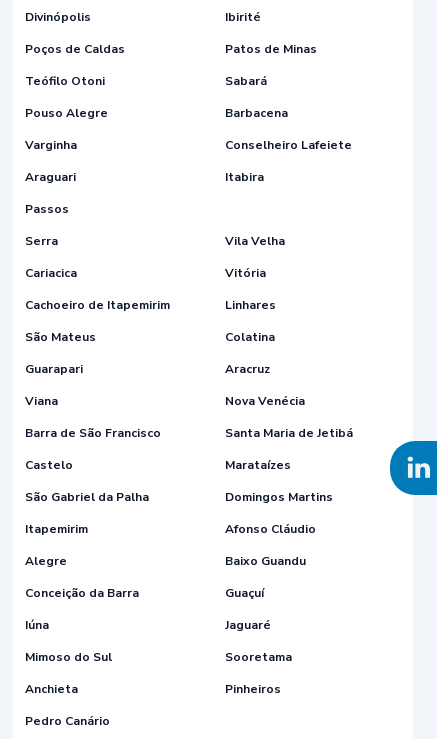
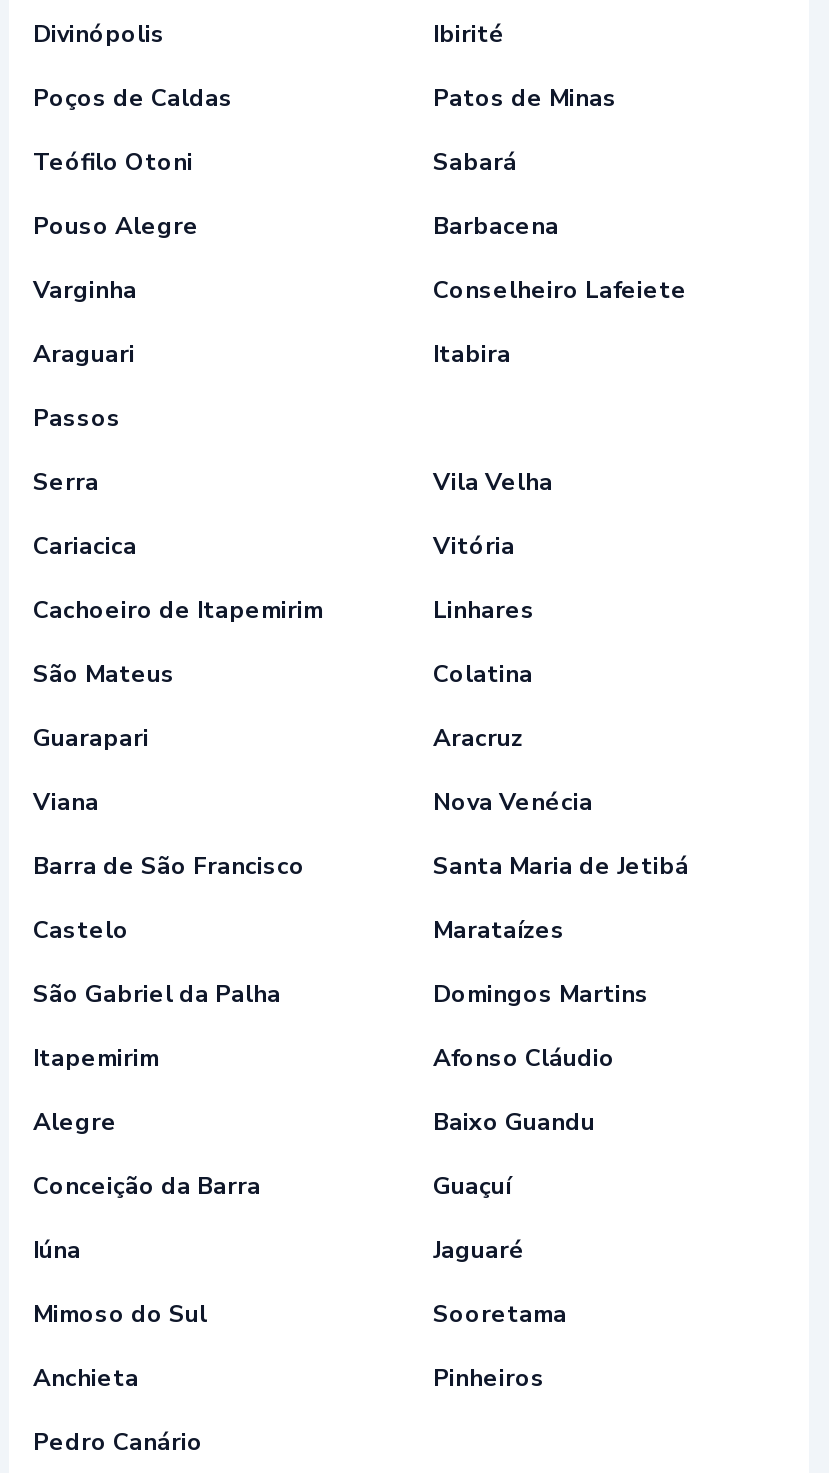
- [image]
